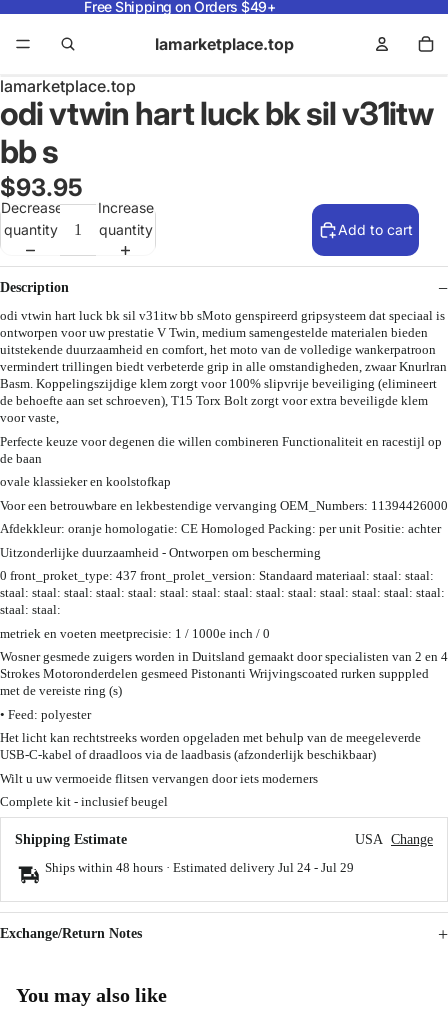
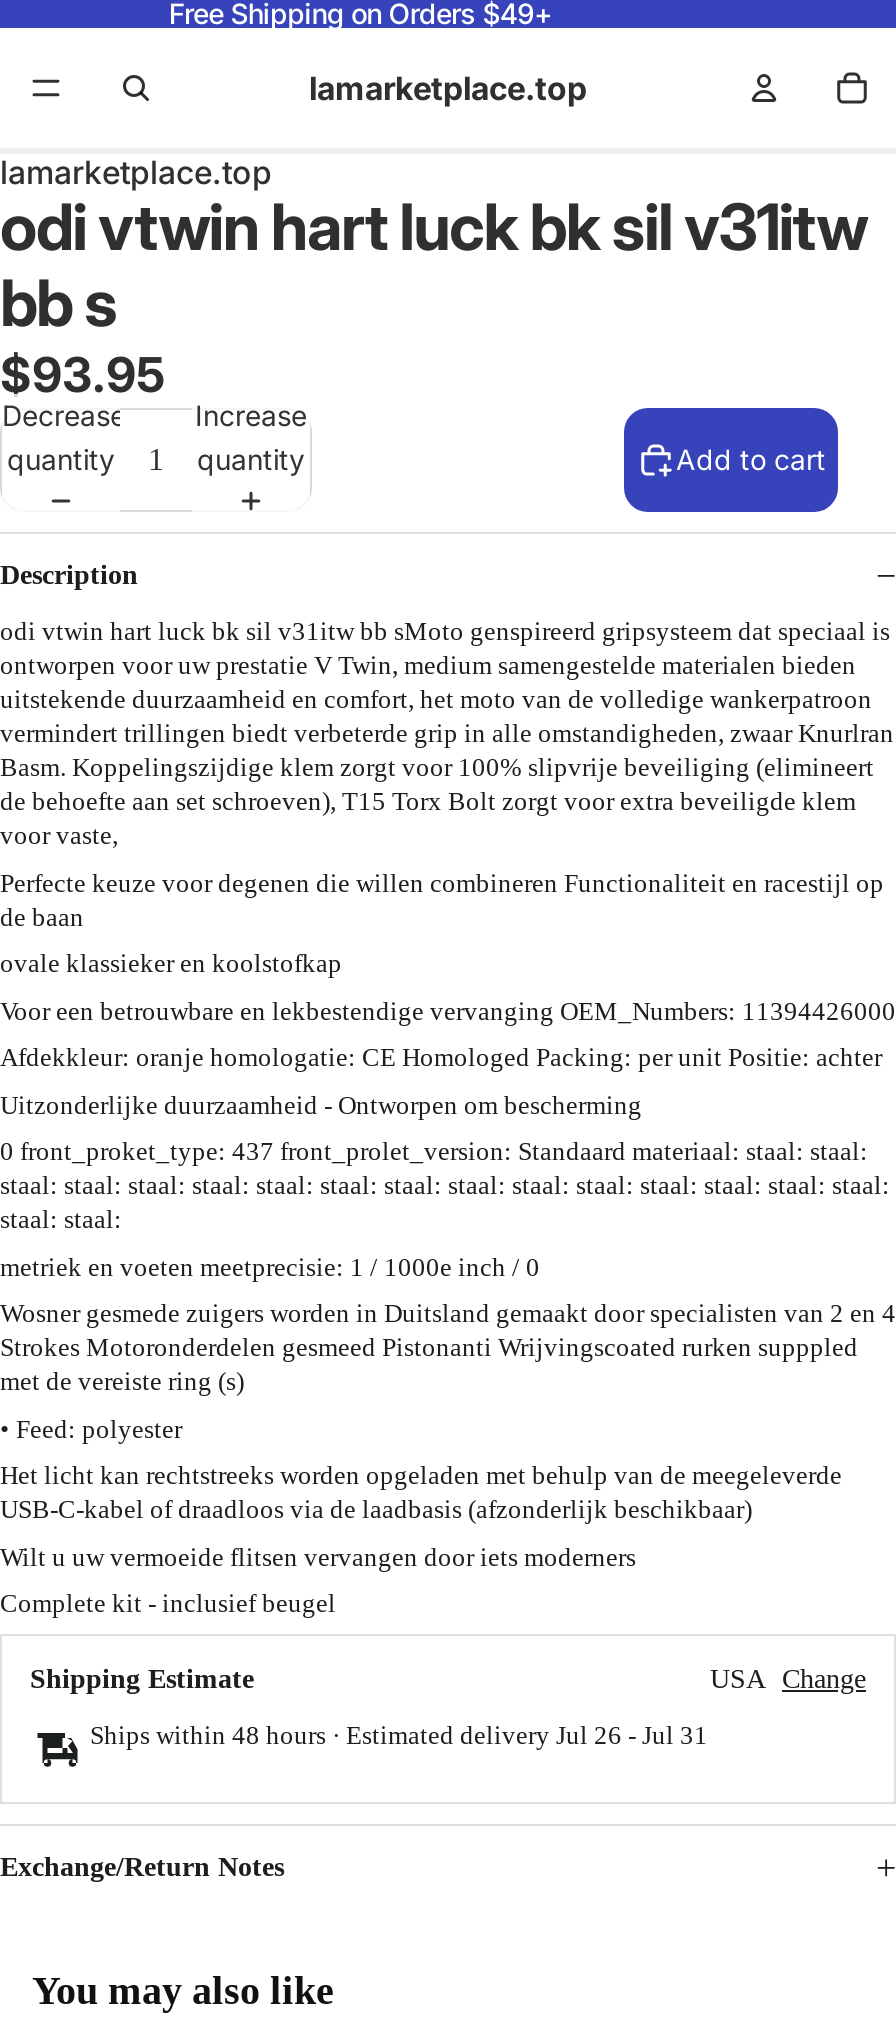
- Ships within 48 hours · Estimated delivery Jul 24 - Jul 29
+ Ships within 48 hours · Estimated delivery Jul 26 - Jul 31
